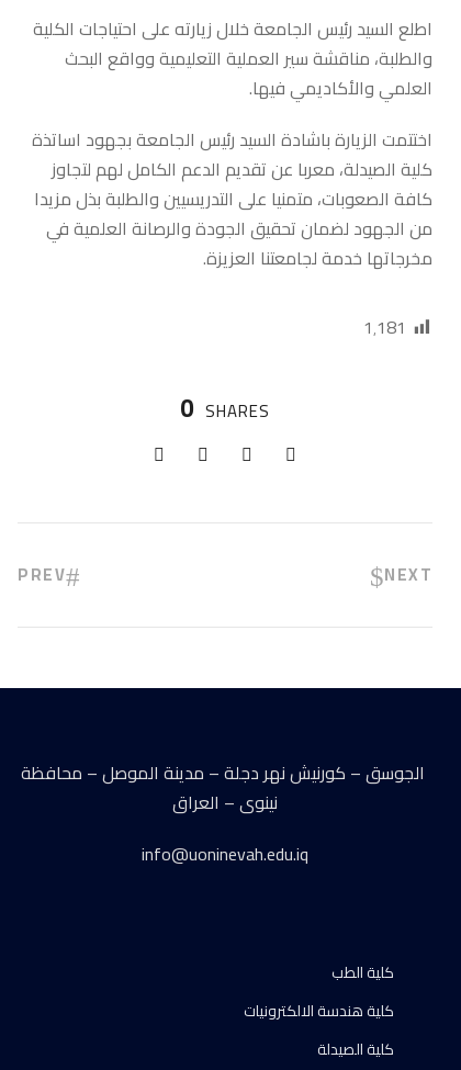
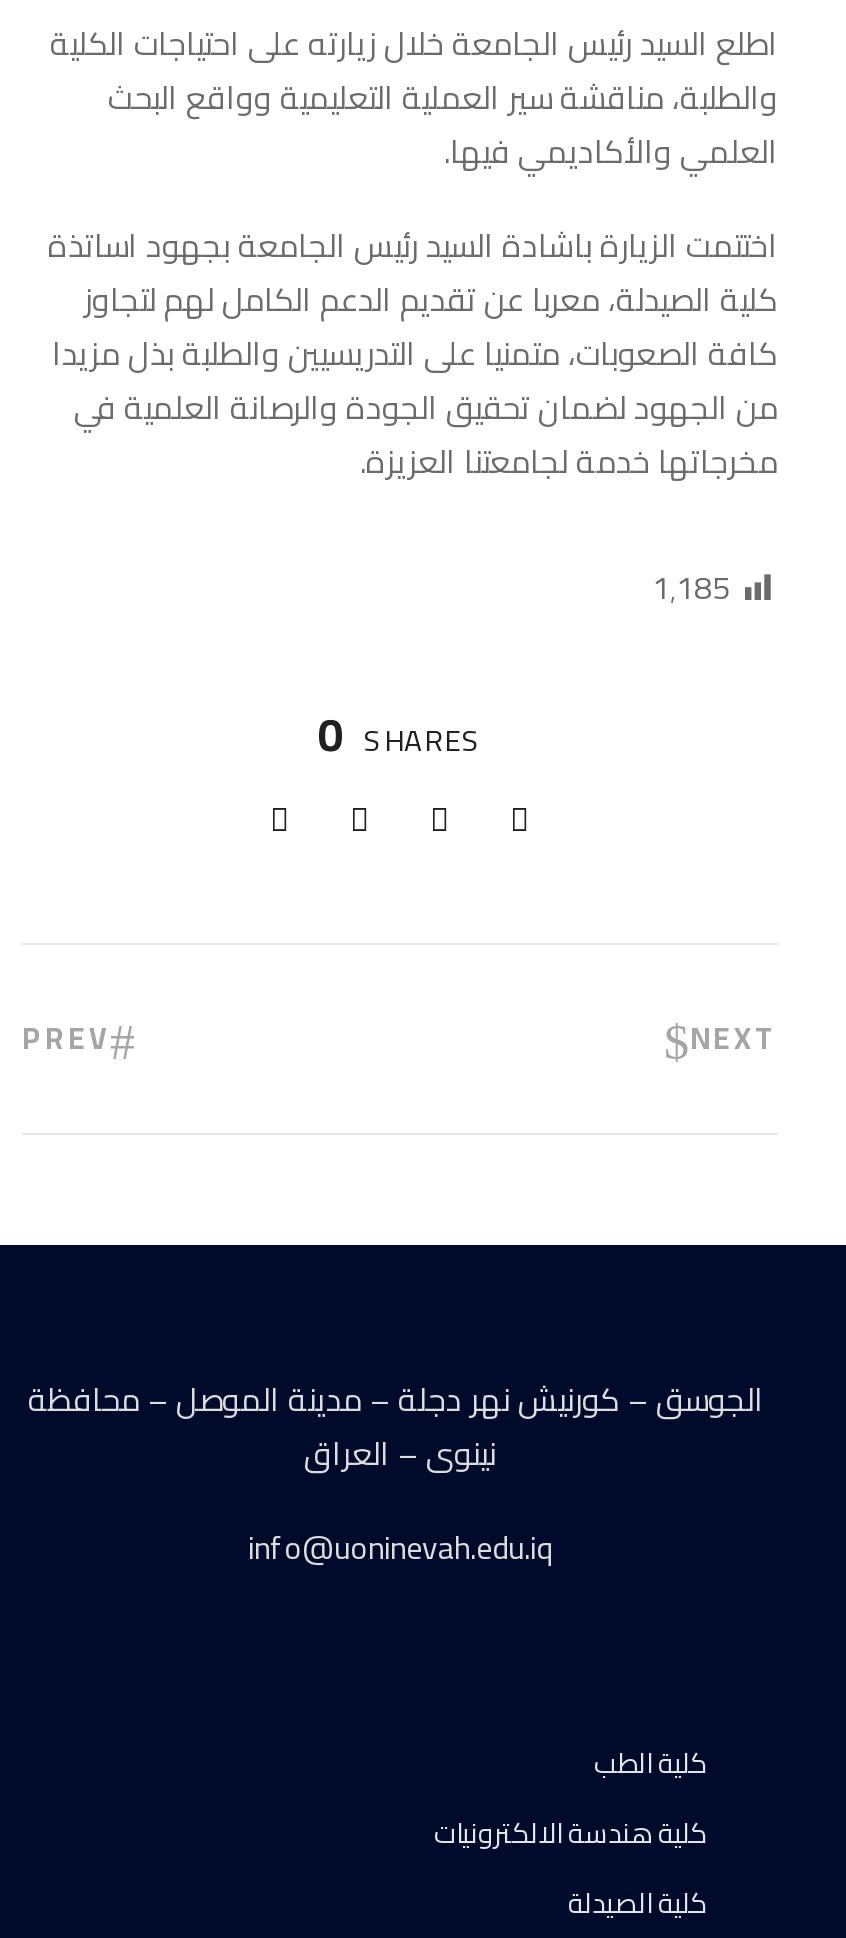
- 1٬181
+ 1٬185
